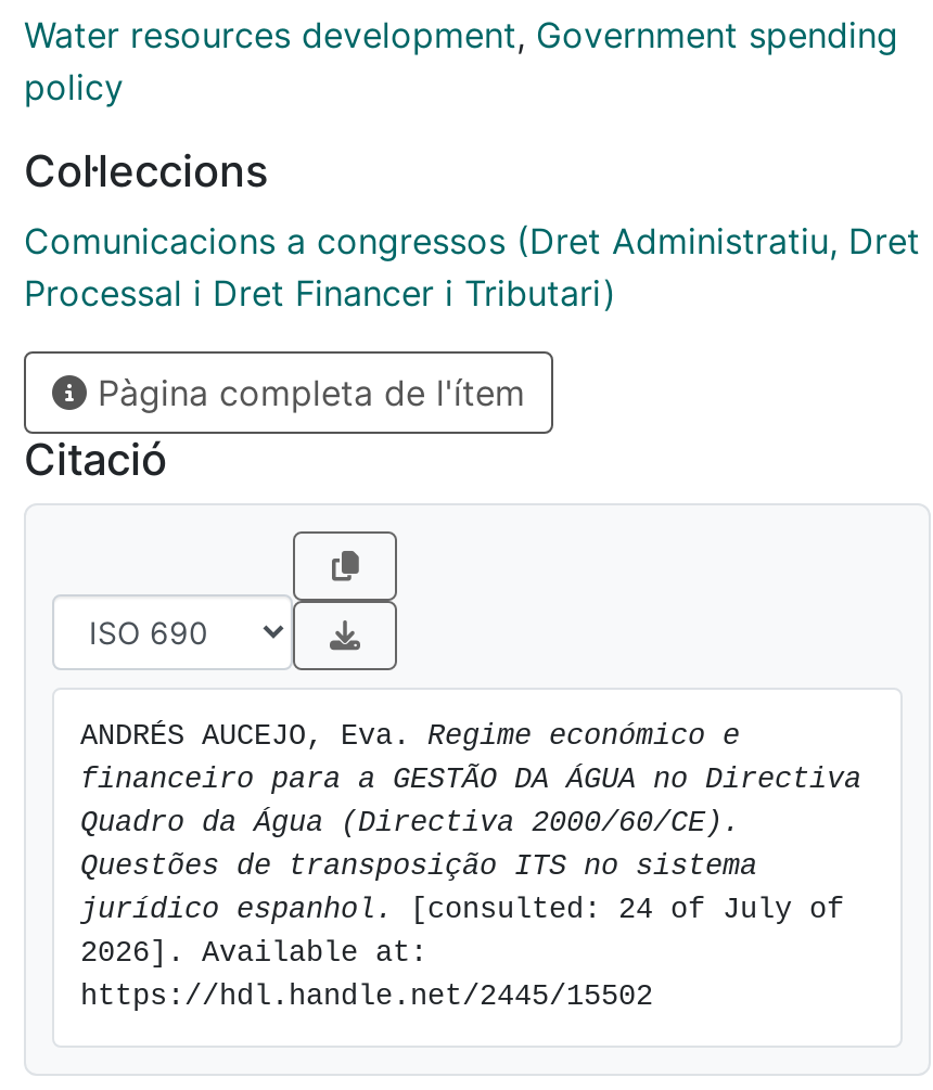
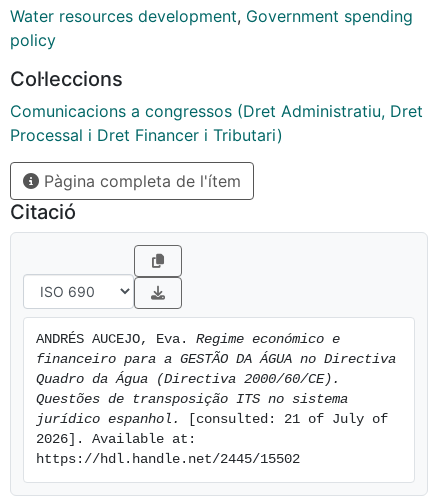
- jurídico espanhol. [consulted: 24 of July of
+ jurídico espanhol. [consulted: 21 of July of
